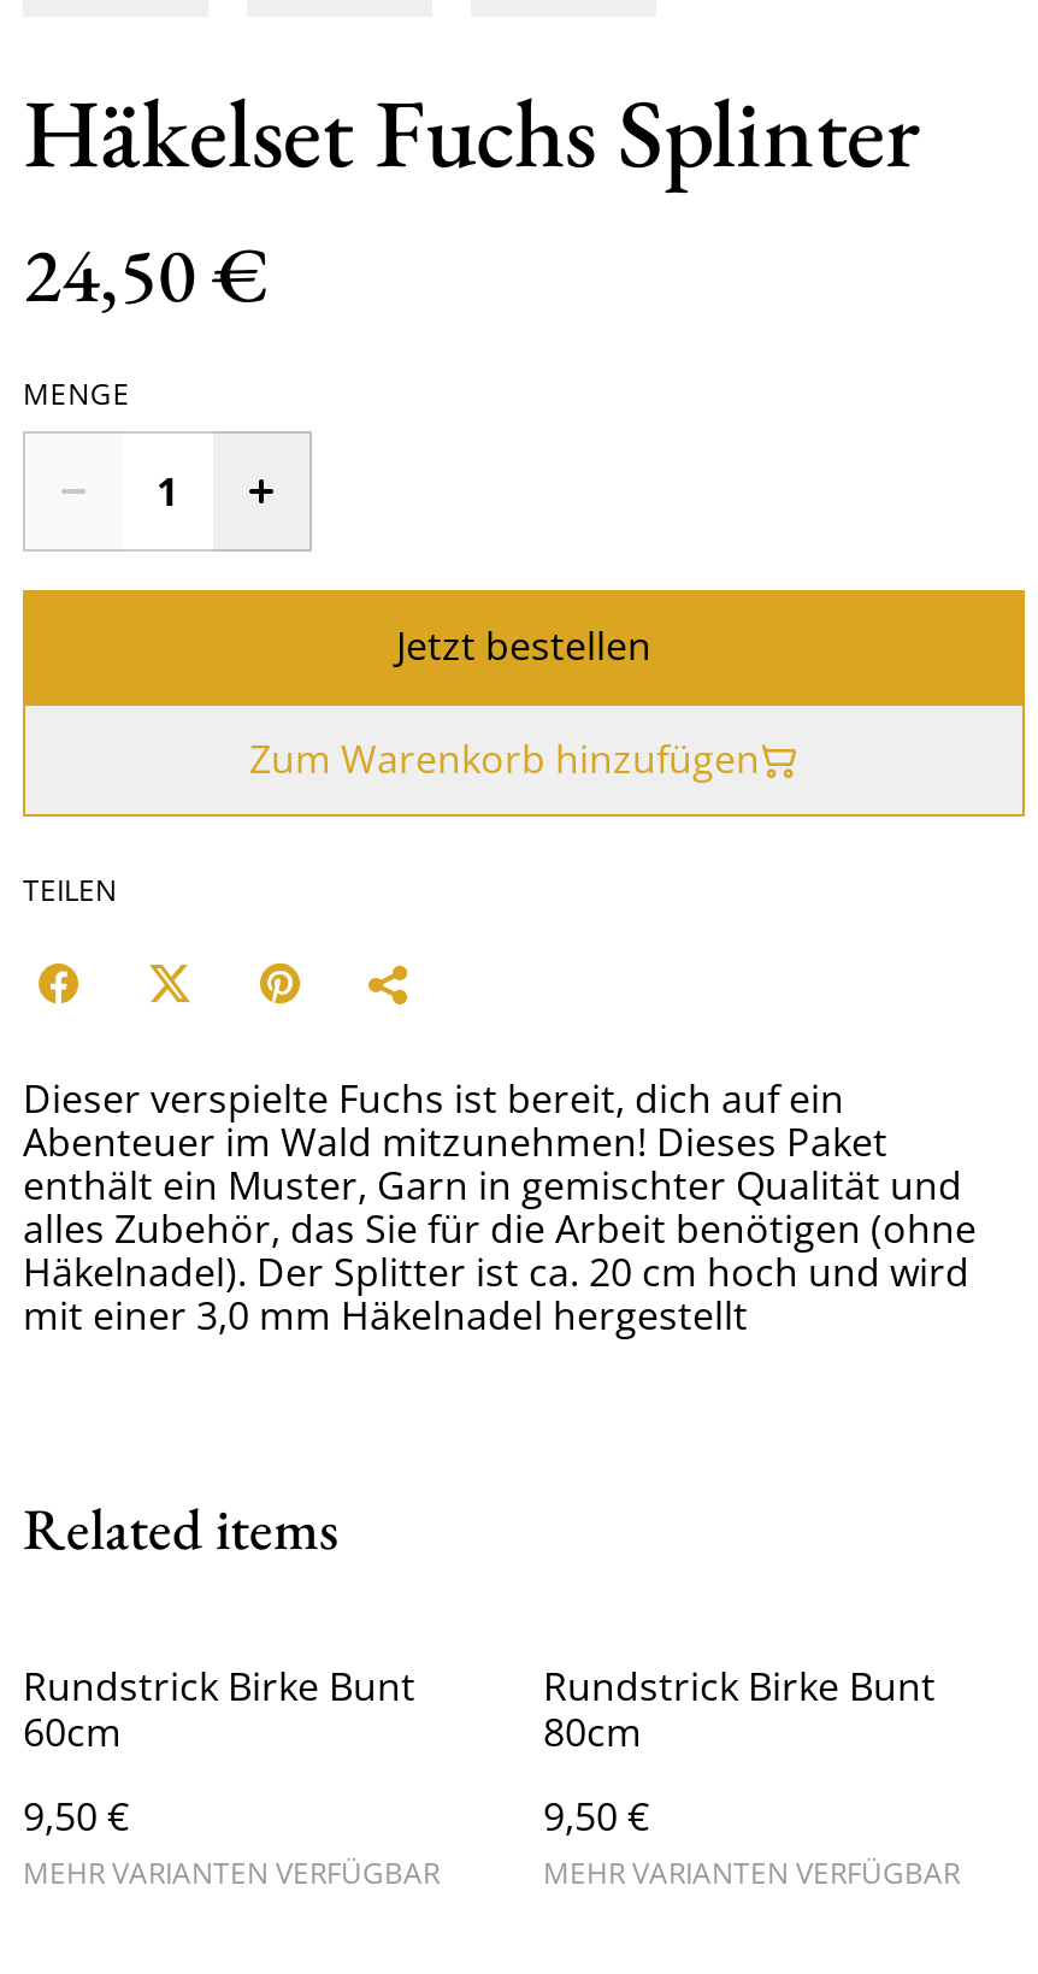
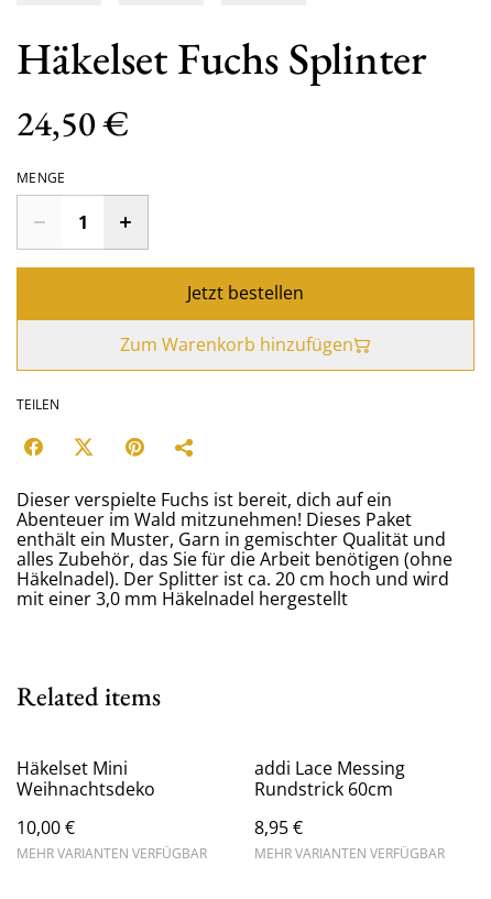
- Rundstrick Birke Bunt
- 60cm
+ Häkelset Mini
+ Weihnachtsdeko

- Rundstrick Birke Bunt
- 80cm
+ addi Lace Messing
+ Rundstrick 60cm

- 9,50 €
+ 10,00 €

- 9,50 €
+ 8,95 €
